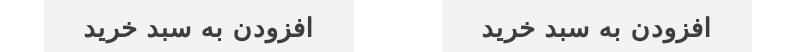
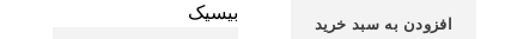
- افزودن به سبد خرید
